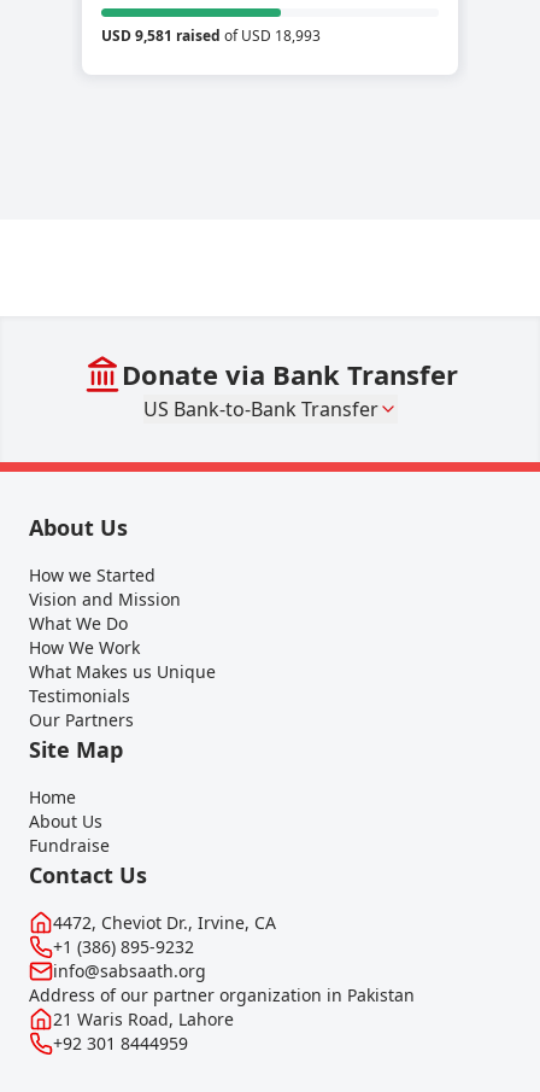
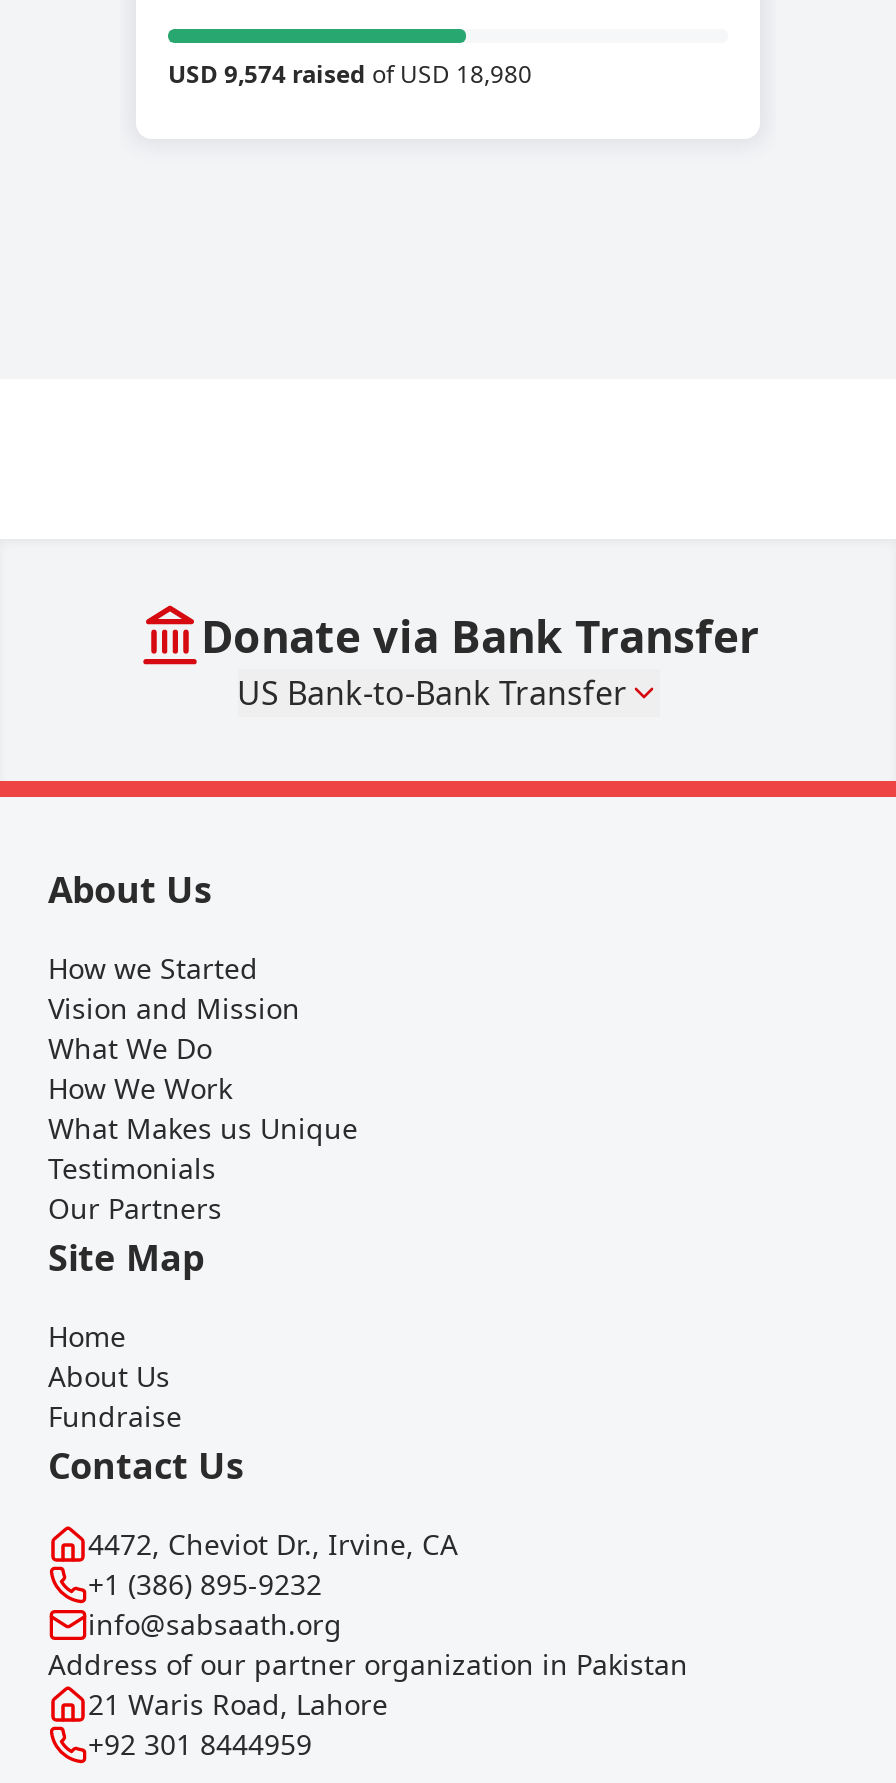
- USD 9,581 raised of USD 18,993
+ USD 9,574 raised of USD 18,980
